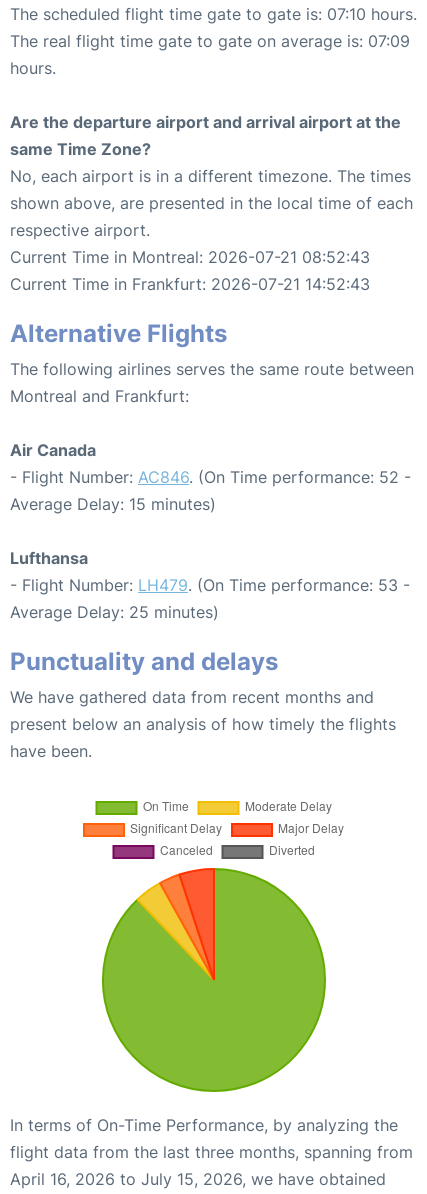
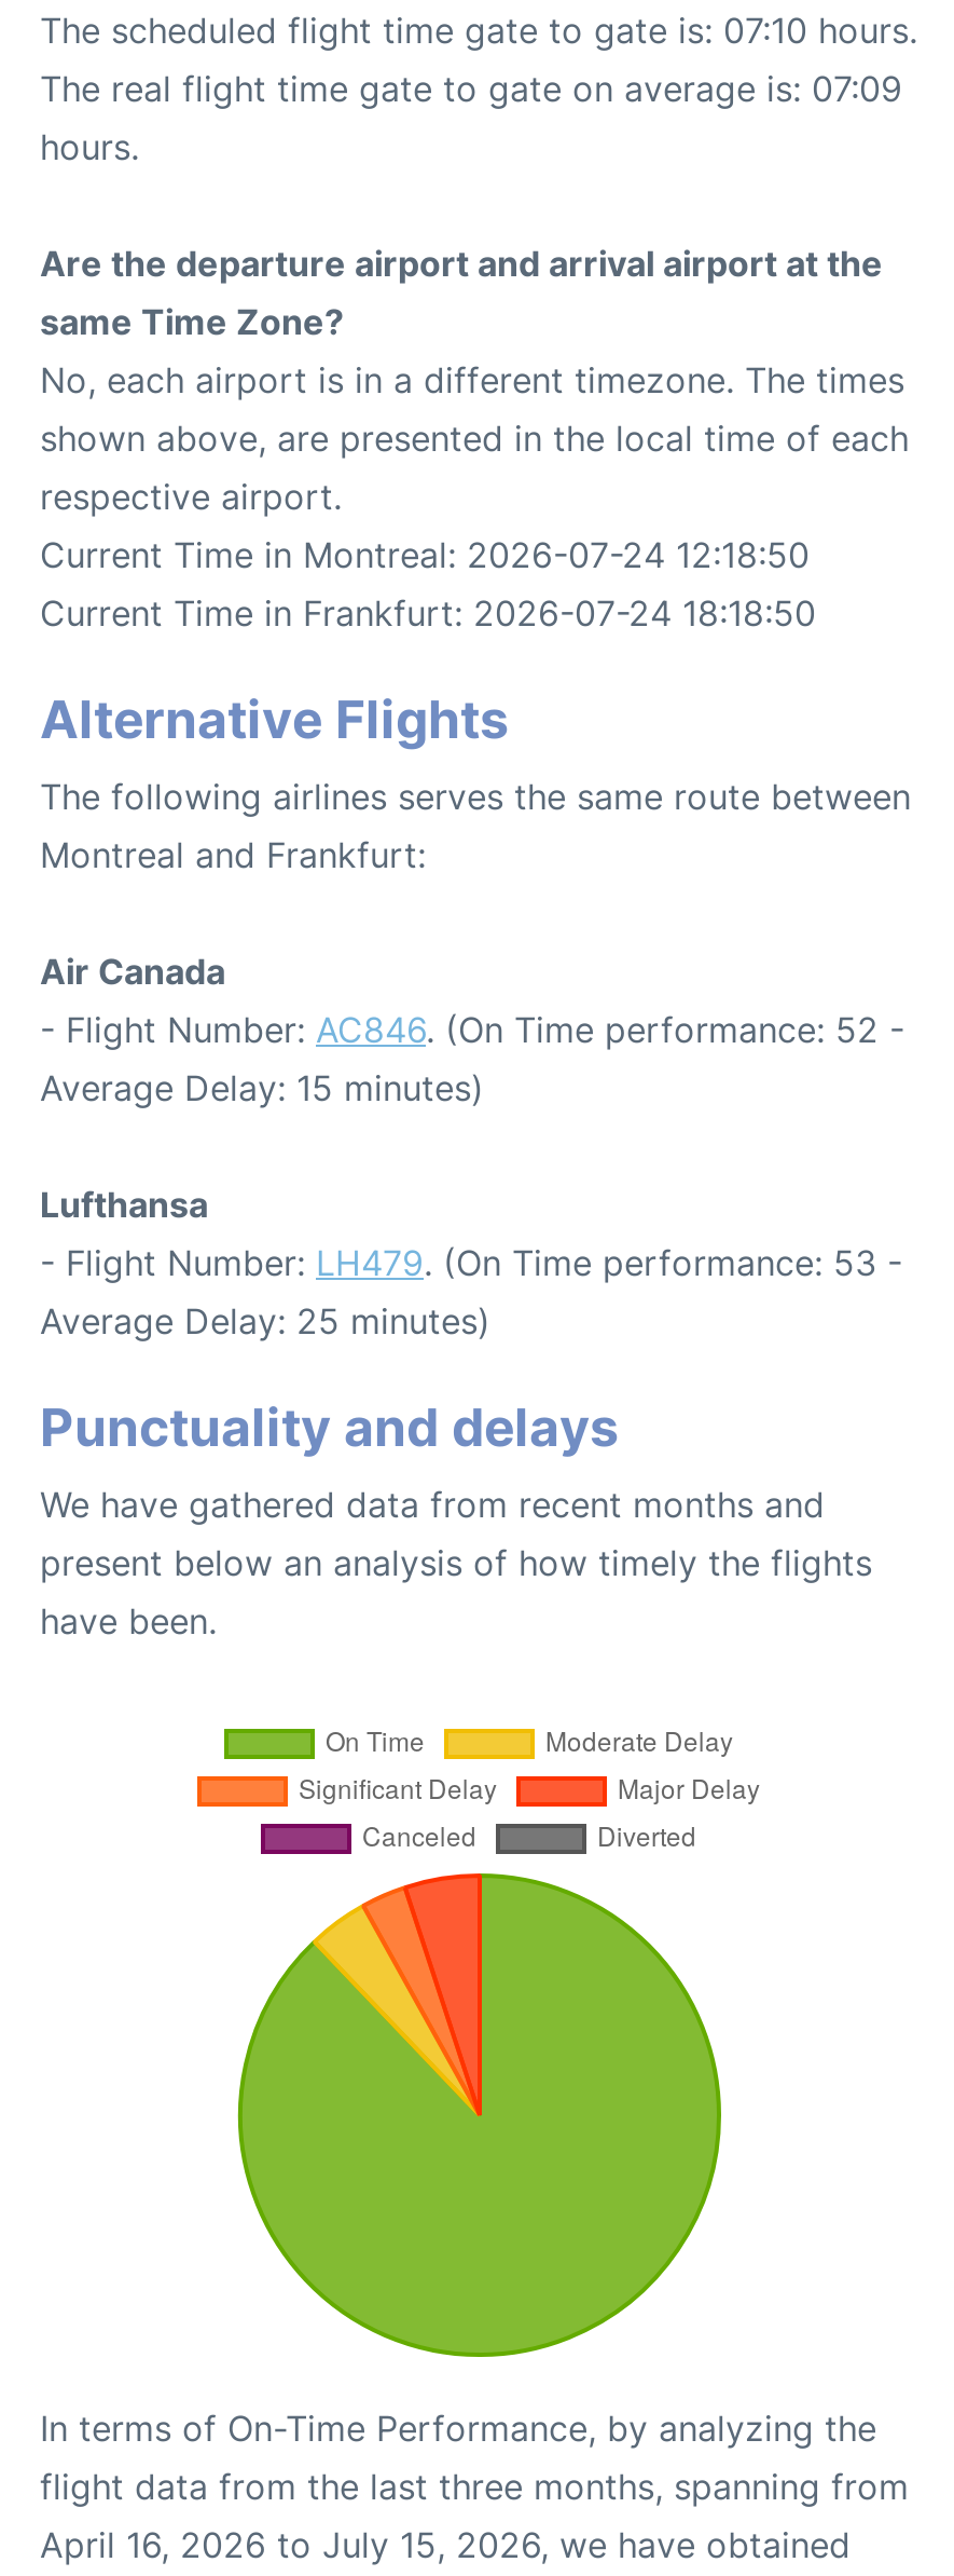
- Current Time in Montreal: 2026-07-21 08:52:43
+ Current Time in Montreal: 2026-07-24 12:18:50

- Current Time in Frankfurt: 2026-07-21 14:52:43
+ Current Time in Frankfurt: 2026-07-24 18:18:50
